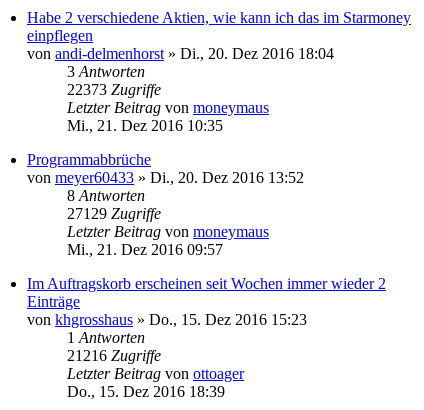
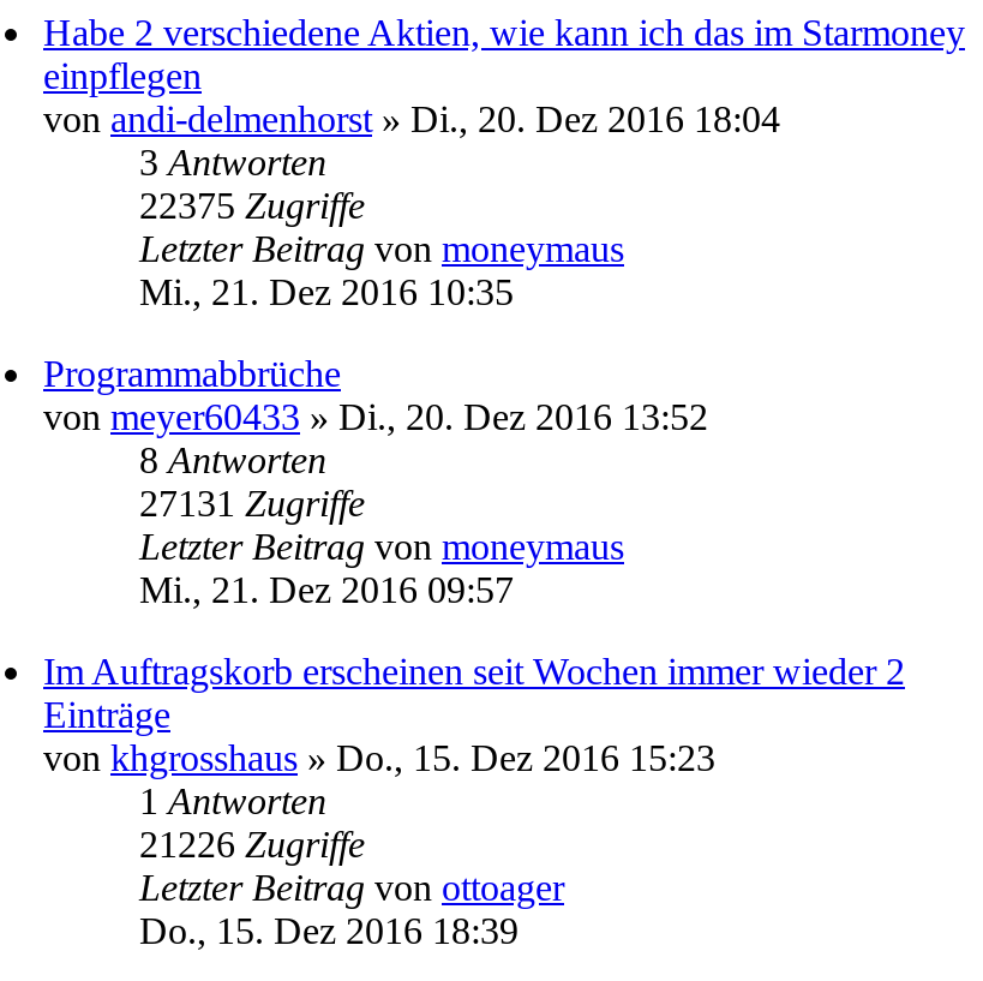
- 22373 Zugriffe
+ 22375 Zugriffe

- 27129 Zugriffe
+ 27131 Zugriffe

- 21216 Zugriffe
+ 21226 Zugriffe
